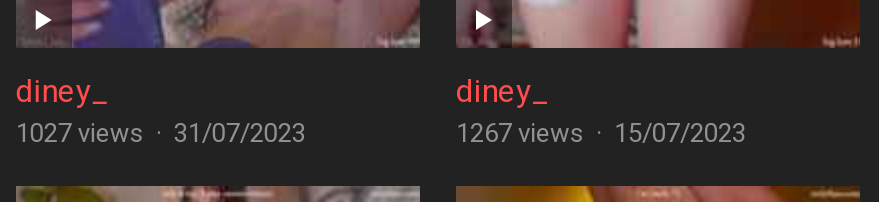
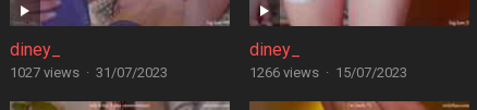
- 1267 views · 15/07/2023
+ 1266 views · 15/07/2023
